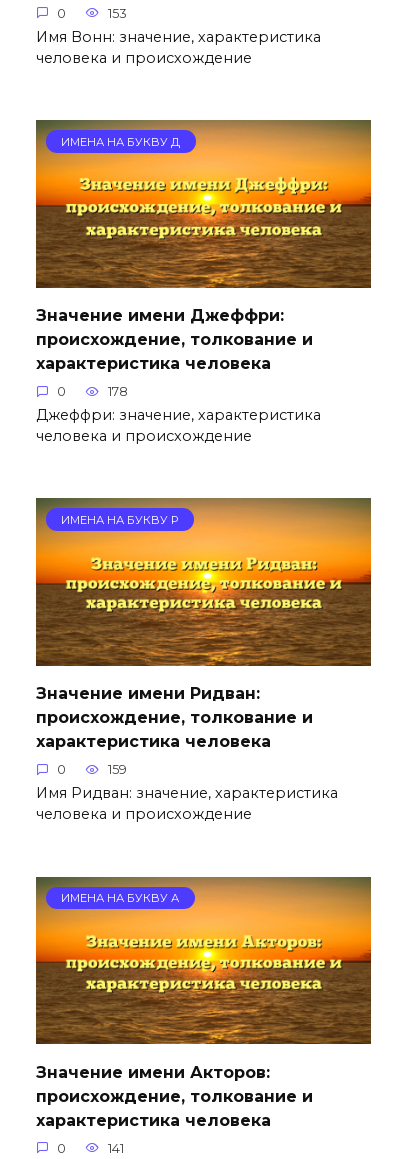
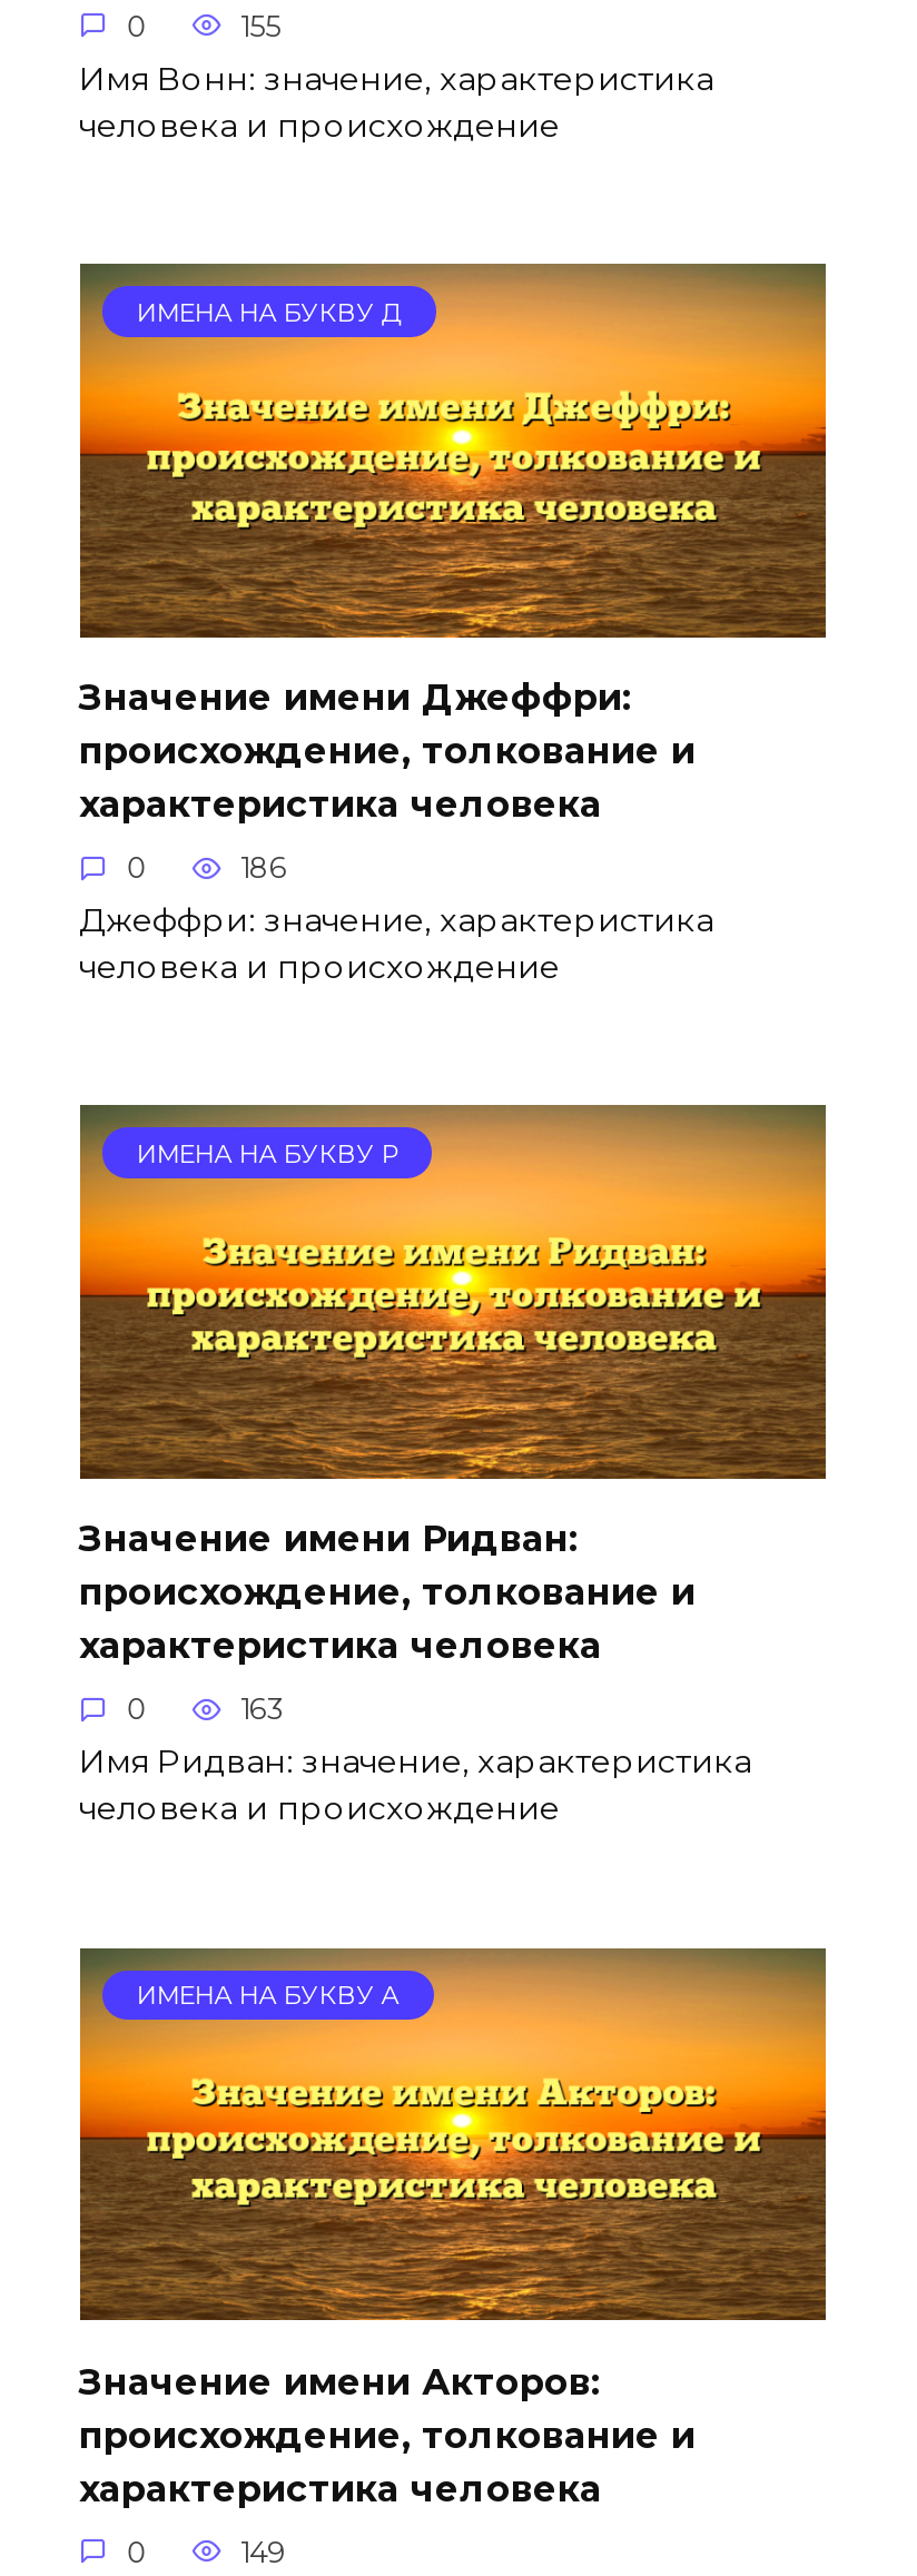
- 153
+ 155

- 178
+ 186

- 159
+ 163

- 141
+ 149
